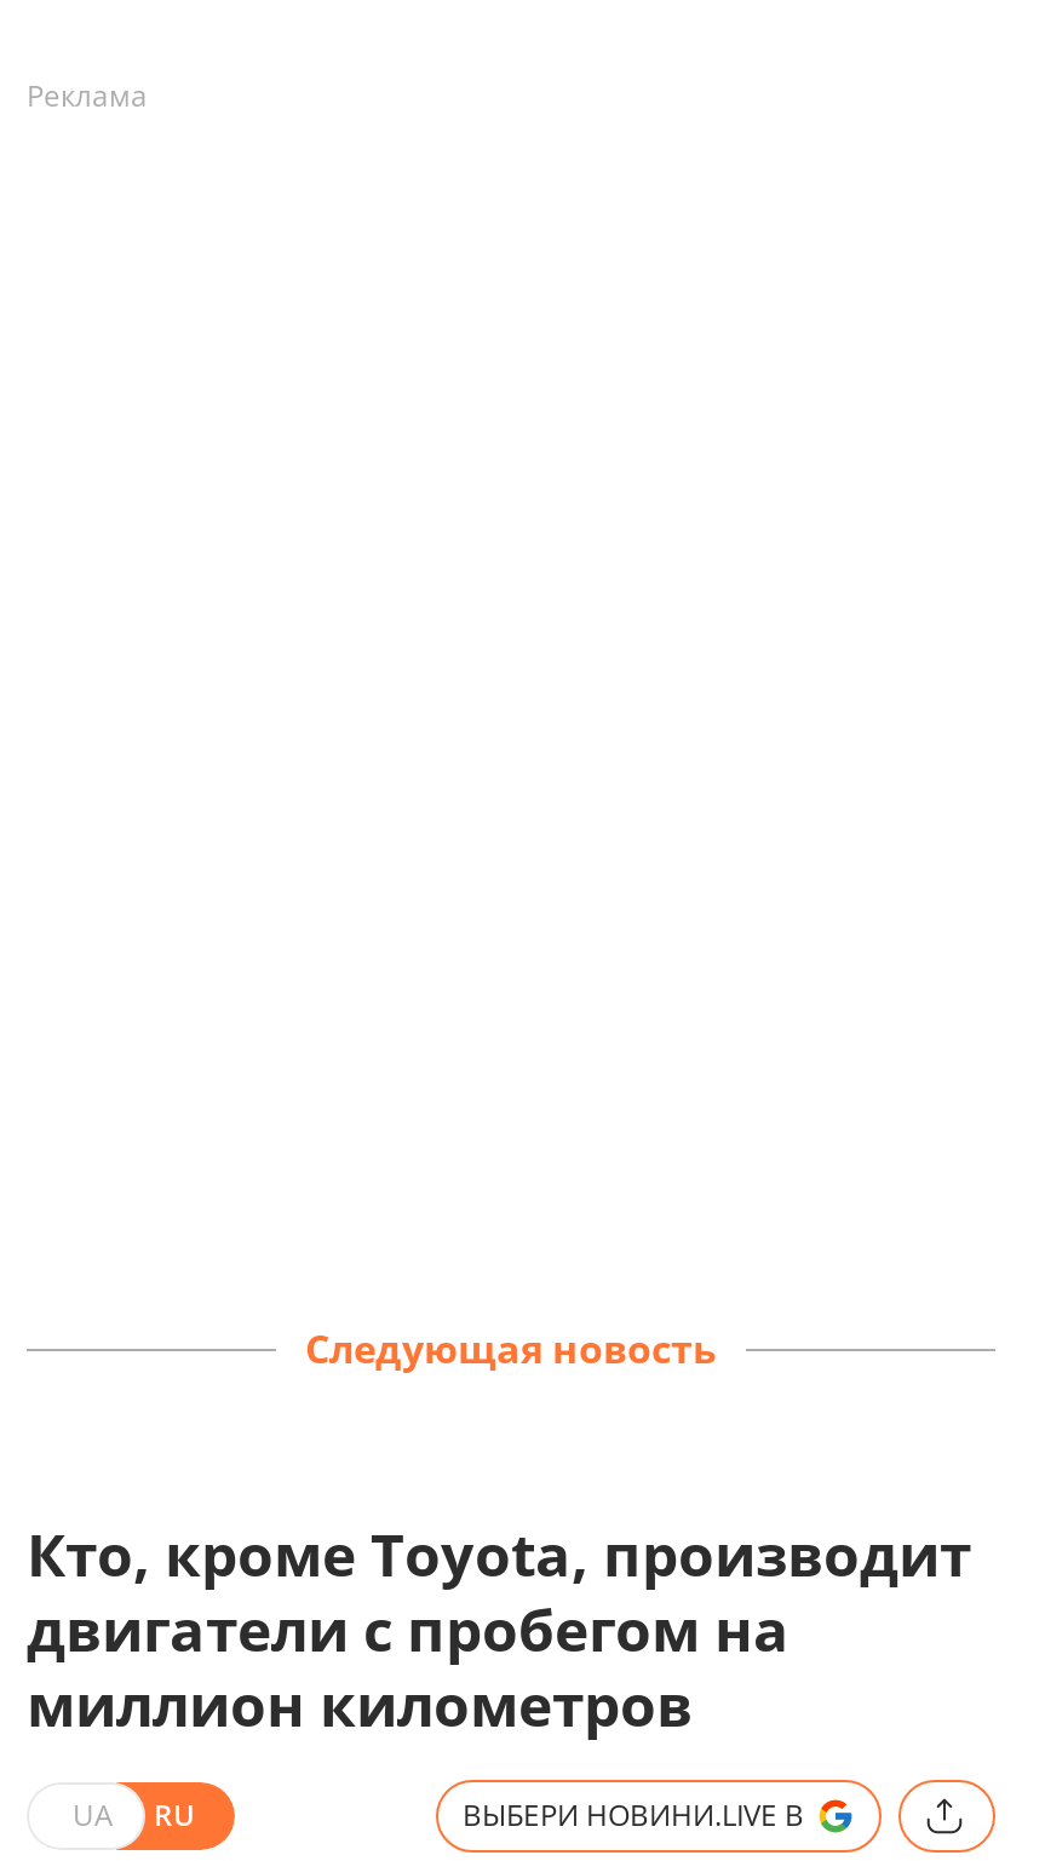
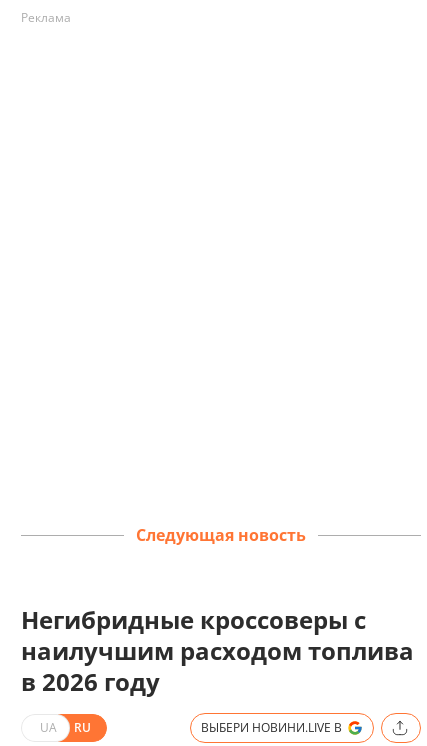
- Кто, кроме Toyota, производит
- двигатели с пробегом на
- миллион километров
+ Негибридные кроссоверы с
+ наилучшим расходом топлива
+ в 2026 году
